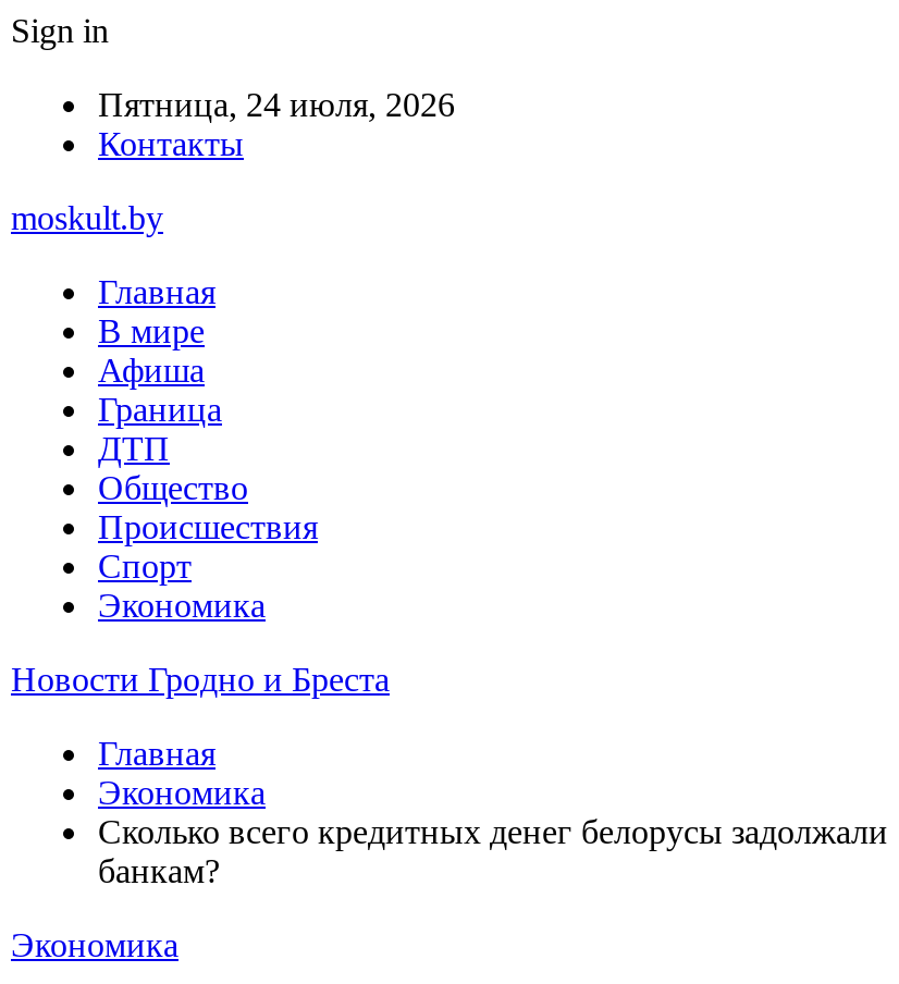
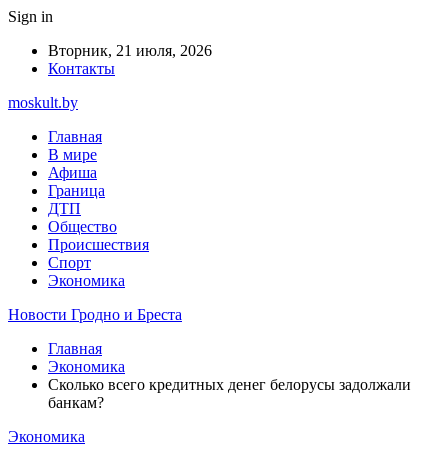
- Пятница, 24 июля, 2026
+ Вторник, 21 июля, 2026
